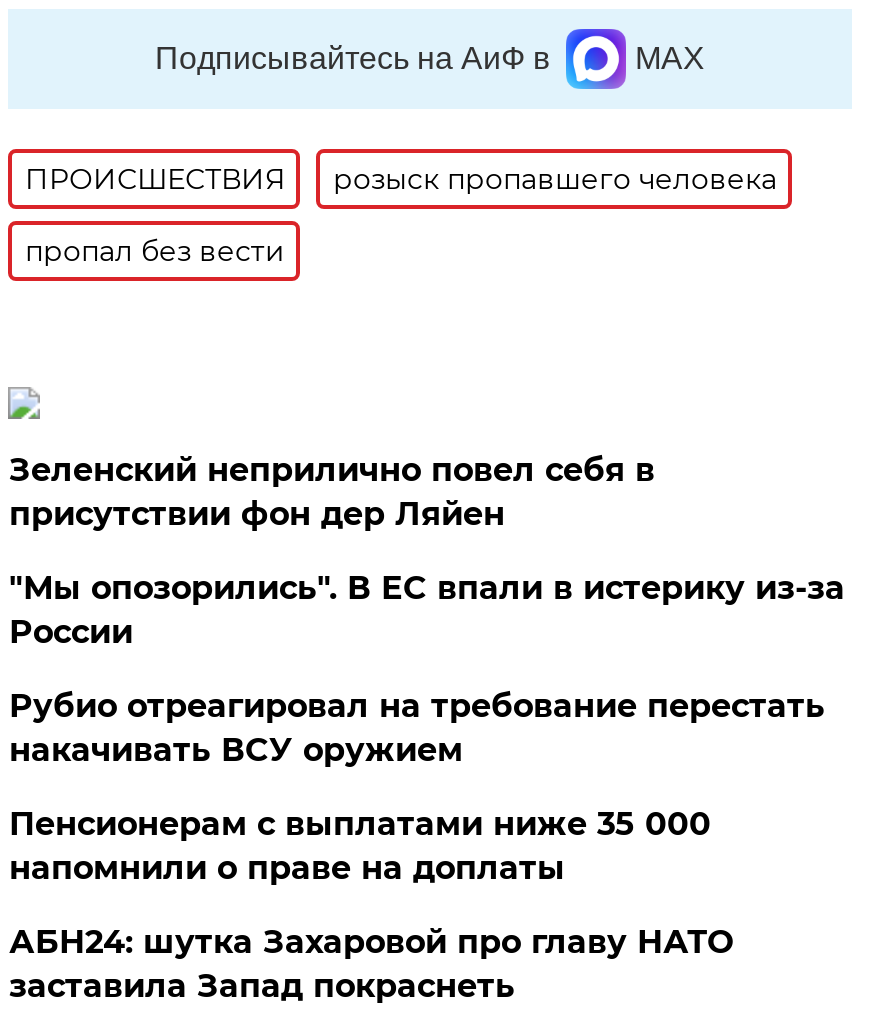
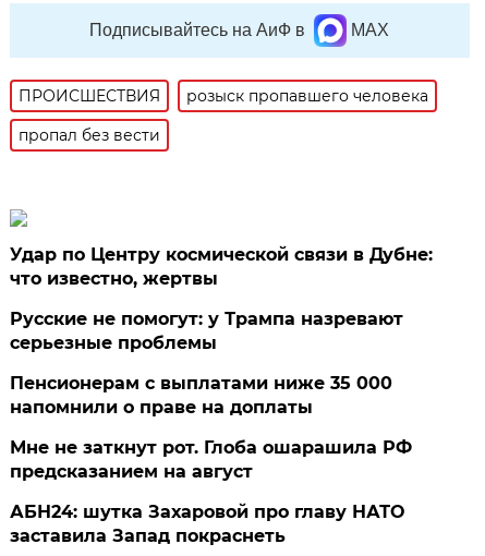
- Зеленский неприлично повел cебя в
- присутствии фон дер Ляйен
- "Мы опозорились". В ЕС впали в истерику из-за
- России
- Рубио отреагировал на требование перестать
- накачивать ВСУ оружием
+ Удар по Центру космической связи в Дубне:
+ что известно, жертвы
+ Русские не помогут: у Трампа назревают
+ серьезные проблемы

moved up: Пенсионерам с выплатами ниже 35 000 | напомнили о праве на доплаты

+ Мне не заткнут рот. Глоба ошарашила РФ
+ предсказанием на август
